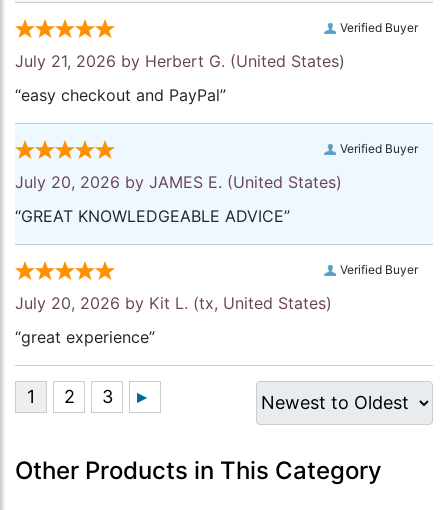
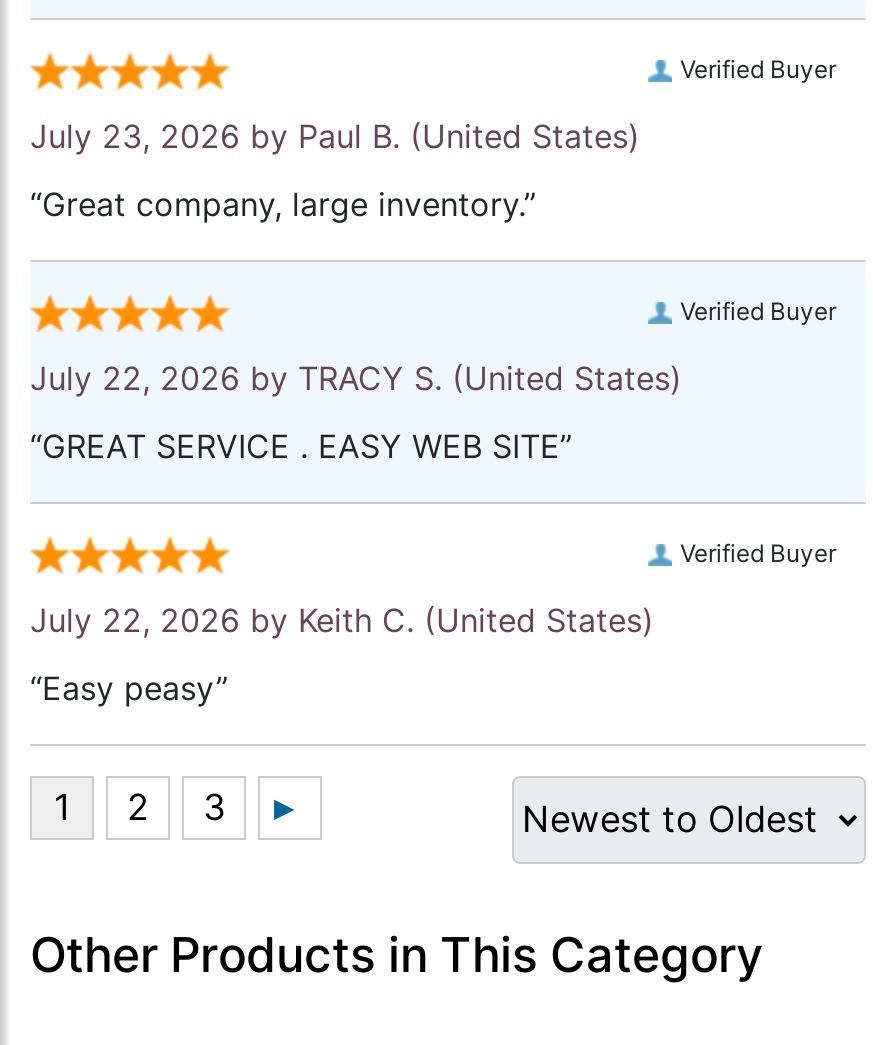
- July 21, 2026 by Herbert G. (United States)
+ July 23, 2026 by Paul B. (United States)

- “easy checkout and PayPal”
+ “Great company, large inventory.”

- July 20, 2026 by JAMES E. (United States)
+ July 22, 2026 by TRACY S. (United States)

- “GREAT KNOWLEDGEABLE ADVICE”
+ “GREAT SERVICE . EASY WEB SITE”

- July 20, 2026 by Kit L. (tx, United States)
+ July 22, 2026 by Keith C. (United States)

- “great experience”
+ “Easy peasy”
